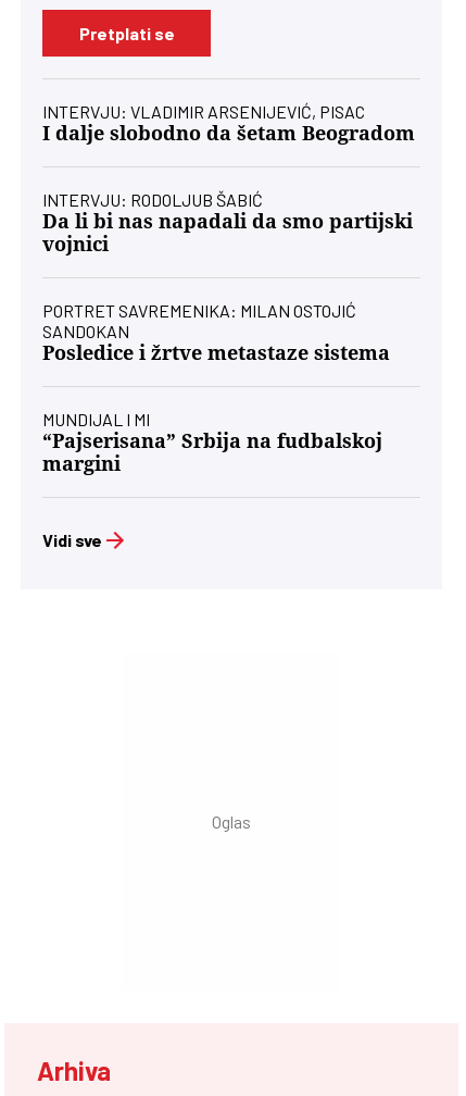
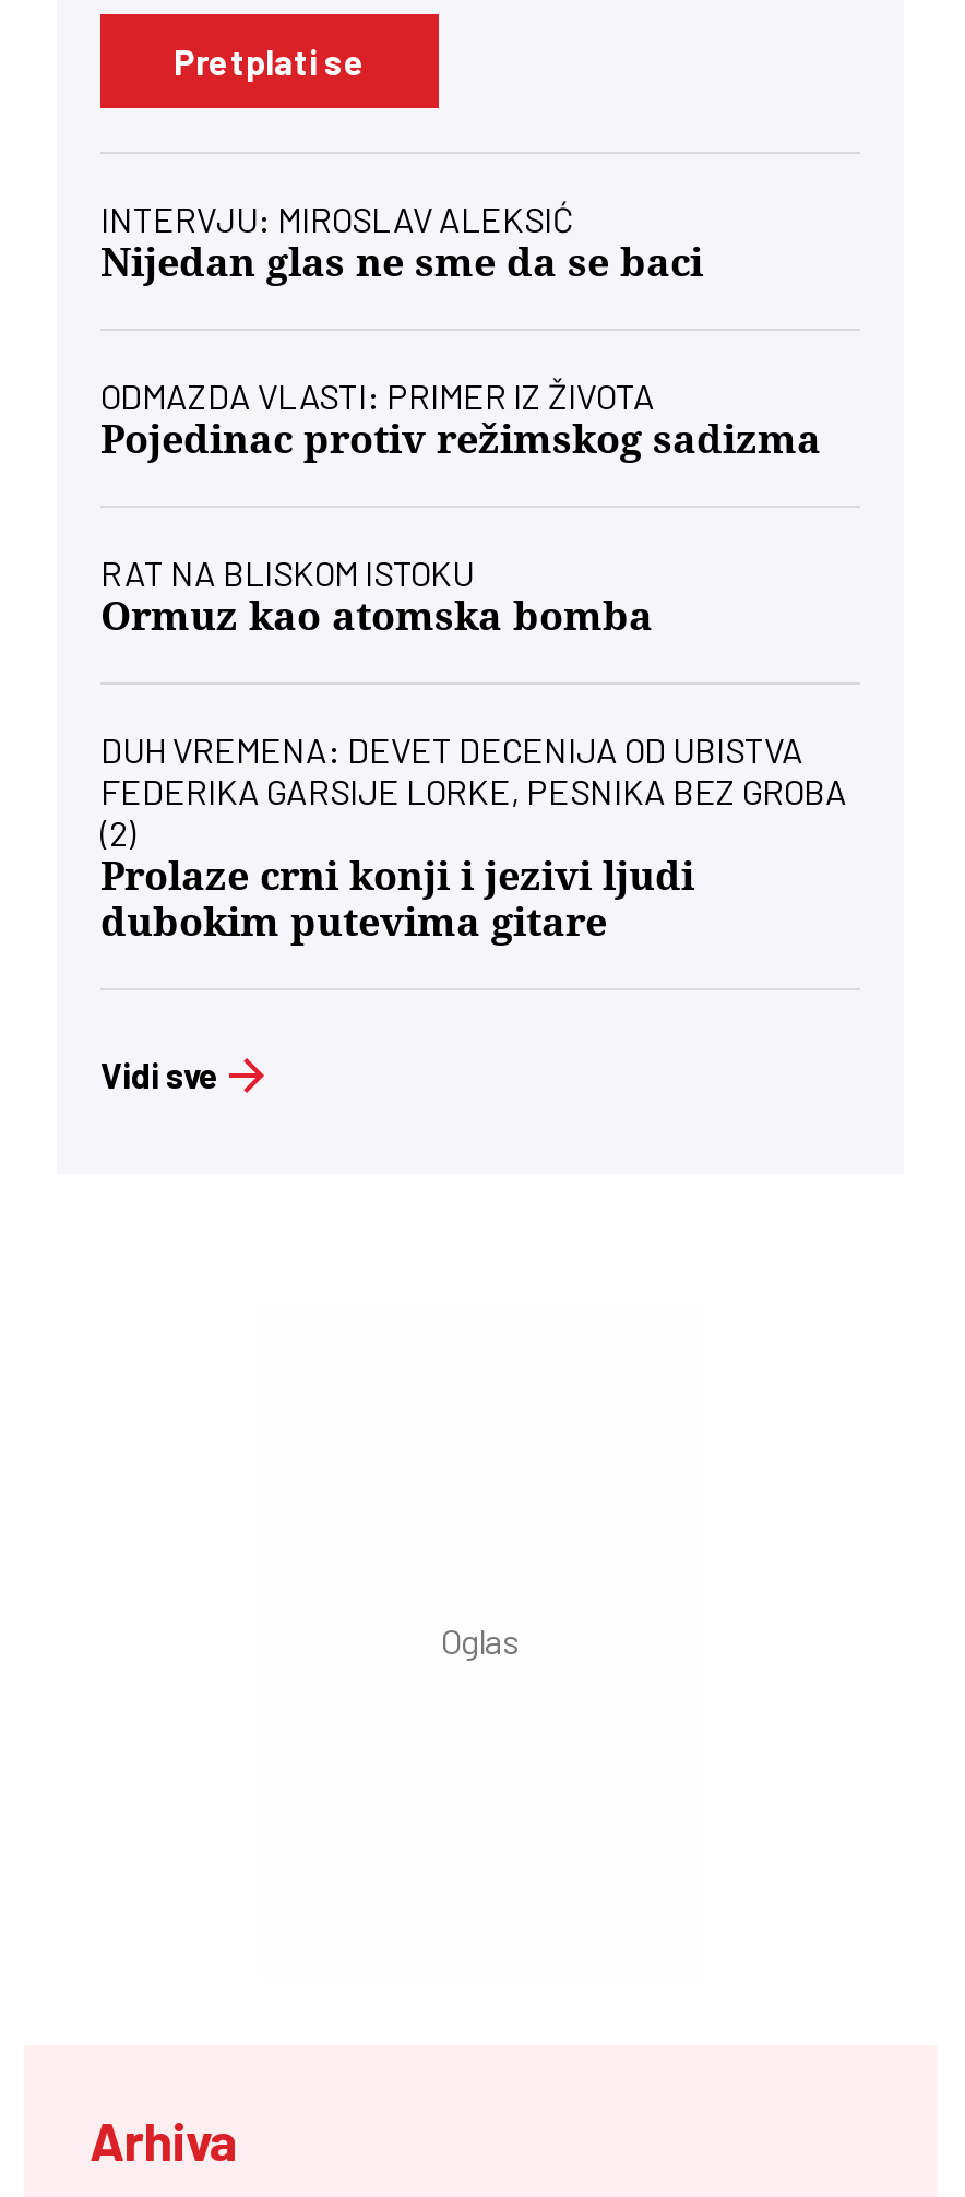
- INTERVJU: VLADIMIR ARSENIJEVIĆ, PISAC
- I dalje slobodno da šetam Beogradom
+ INTERVJU: MIROSLAV ALEKSIĆ
+ Nijedan glas ne sme da se baci

- INTERVJU: RODOLJUB ŠABIĆ
- Da li bi nas napadali da smo partijski
- vojnici
+ ODMAZDA VLASTI: PRIMER IZ ŽIVOTA
+ Pojedinac protiv režimskog sadizma

- PORTRET SAVREMENIKA: MILAN OSTOJIĆ
- SANDOKAN
- Posledice i žrtve metastaze sistema
+ RAT NA BLISKOM ISTOKU
+ Ormuz kao atomska bomba

- MUNDIJAL I MI
- “Pajserisana” Srbija na fudbalskoj
- margini
+ DUH VREMENA: DEVET DECENIJA OD UBISTVA
+ FEDERIKA GARSIJE LORKE, PESNIKA BEZ GROBA
+ (2)
+ Prolaze crni konji i jezivi ljudi
+ dubokim putevima gitare
